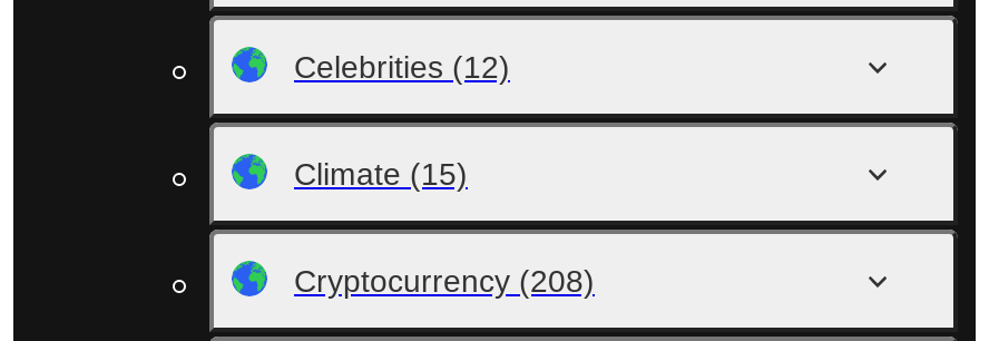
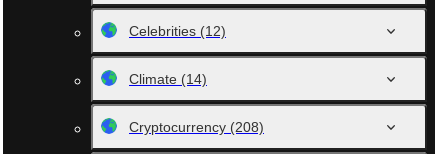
- Climate (15)
+ Climate (14)
